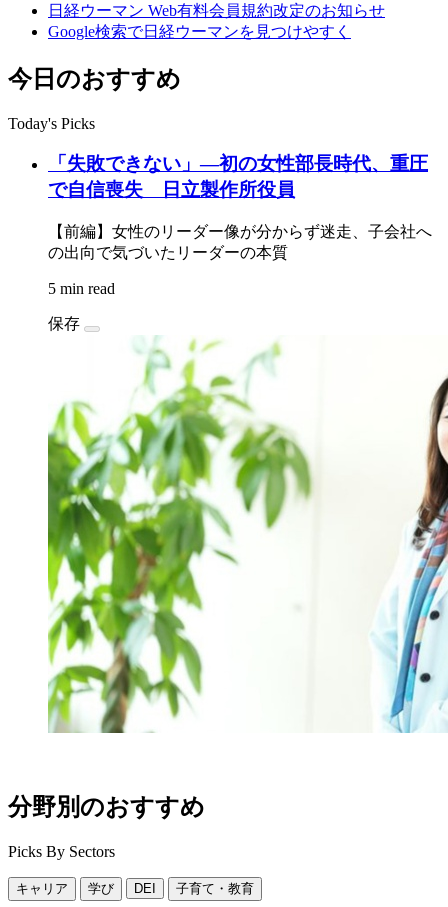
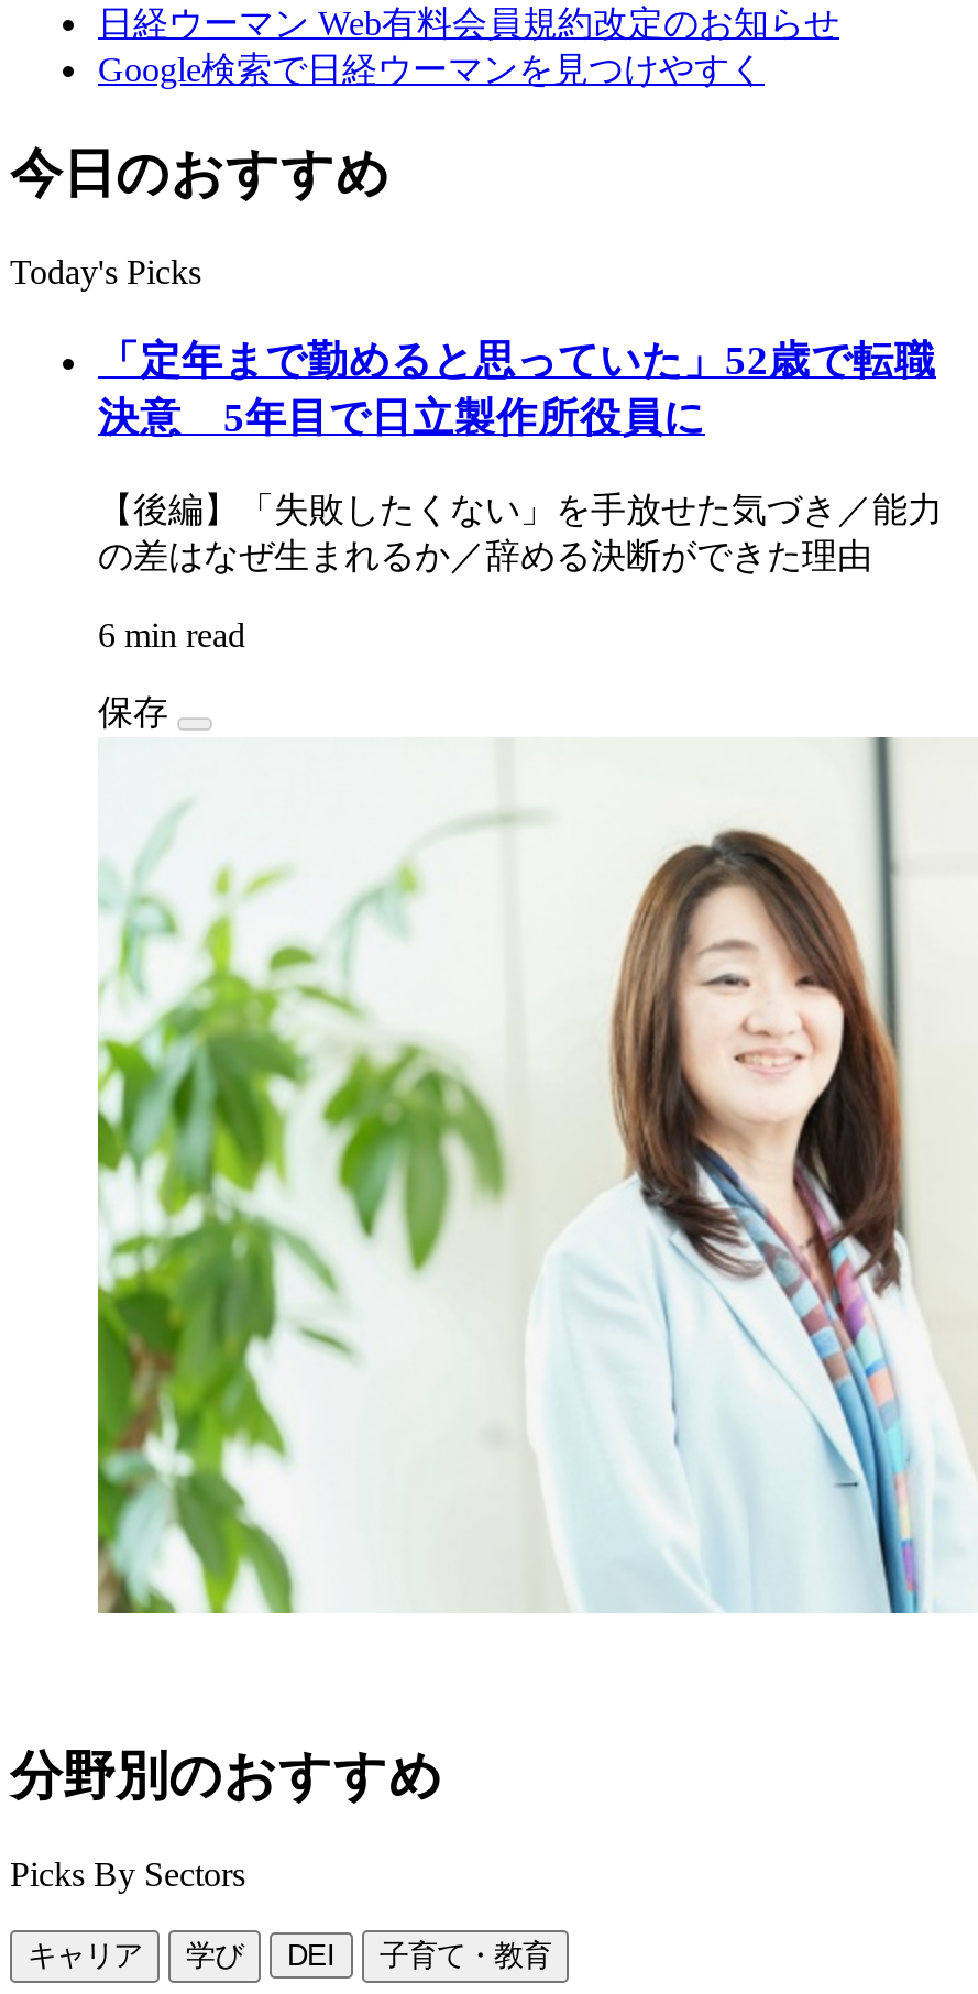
- 「失敗できない」―初の女性部長時代、重圧
- で自信喪失 日立製作所役員
+ 「定年まで勤めると思っていた」52歳で転職
+ 決意 5年目で日立製作所役員に

- 【前編】女性のリーダー像が分からず迷走、子会社へ
- の出向で気づいたリーダーの本質
+ 【後編】「失敗したくない」を手放せた気づき／能力
+ の差はなぜ生まれるか／辞める決断ができた理由

- 5 min read
+ 6 min read

- [image]
+ [image]
